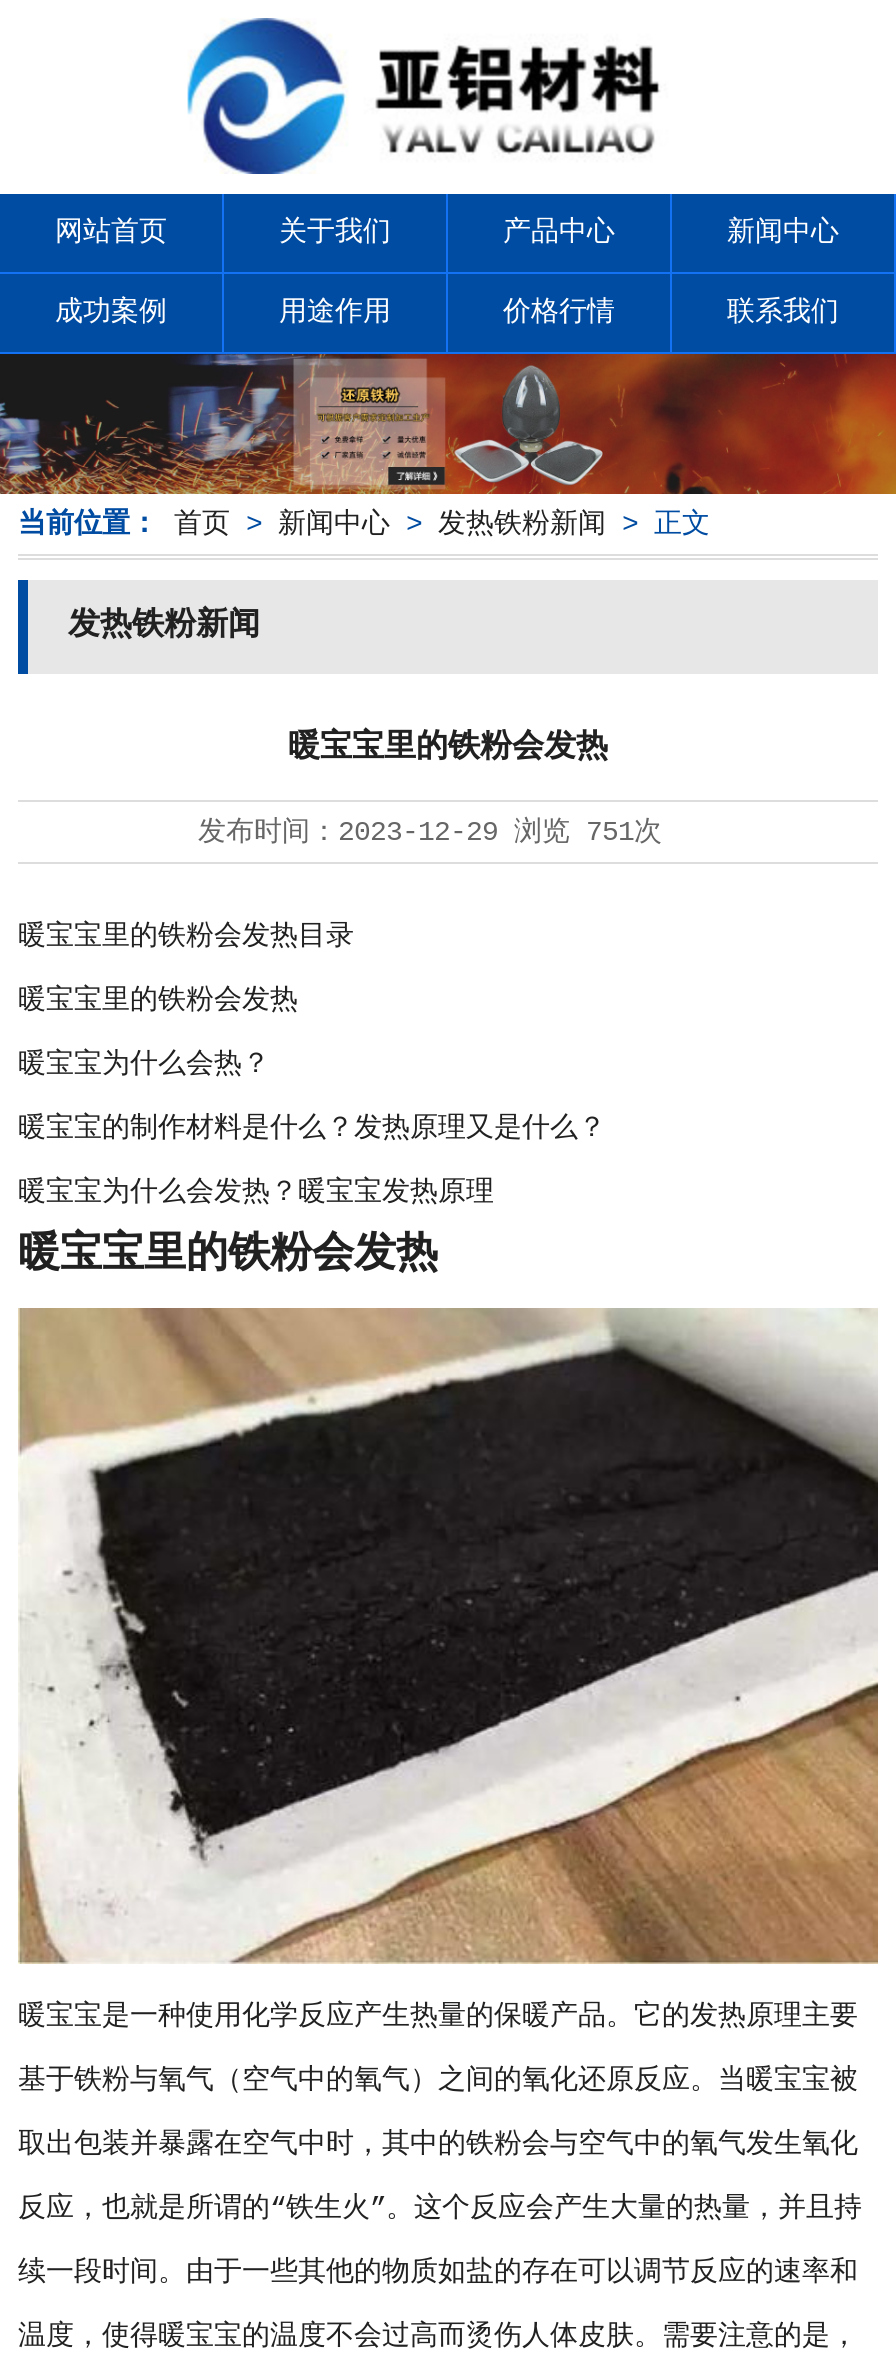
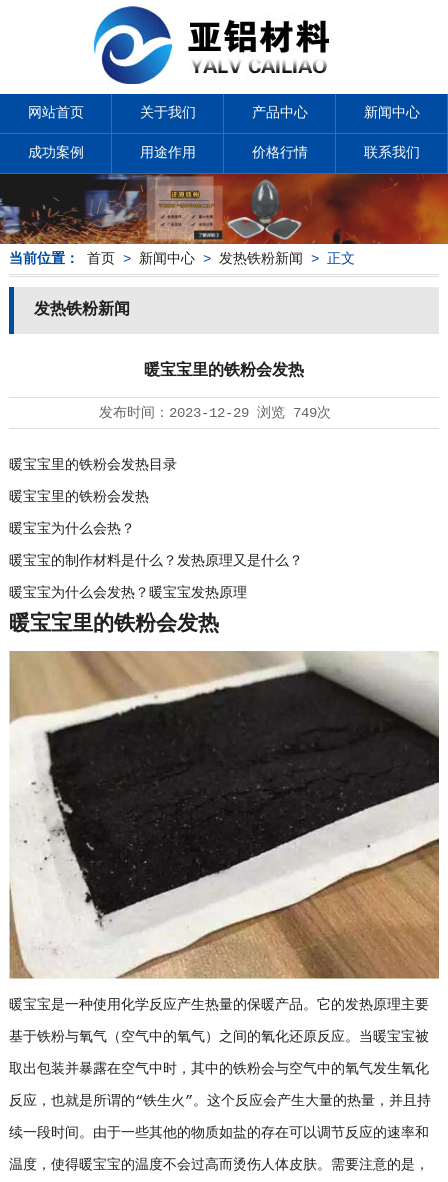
- 发布时间：2023-12-29浏览751次
+ 发布时间：2023-12-29浏览749次
